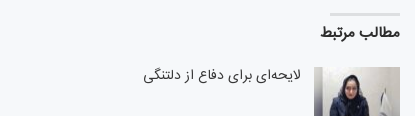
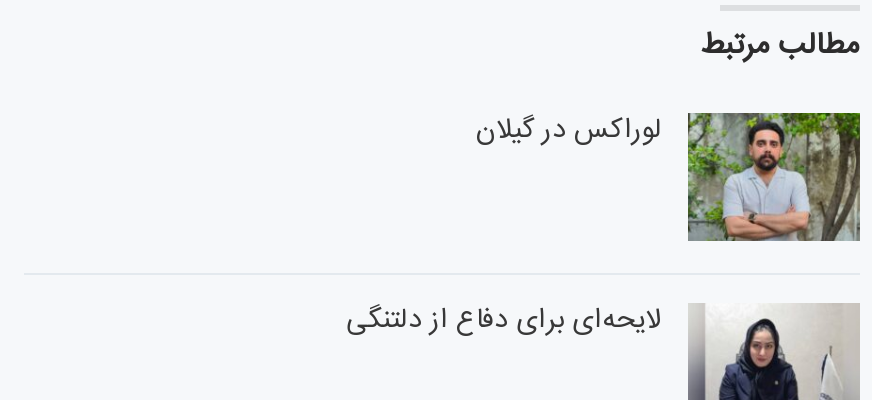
+ [image]
+ لوراکس در گیلان
